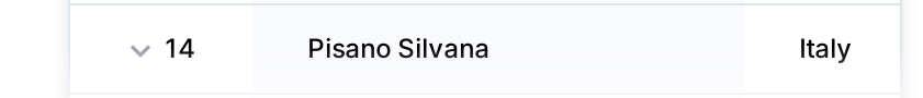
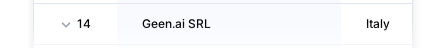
- Pisano Silvana
+ Geen.ai SRL
